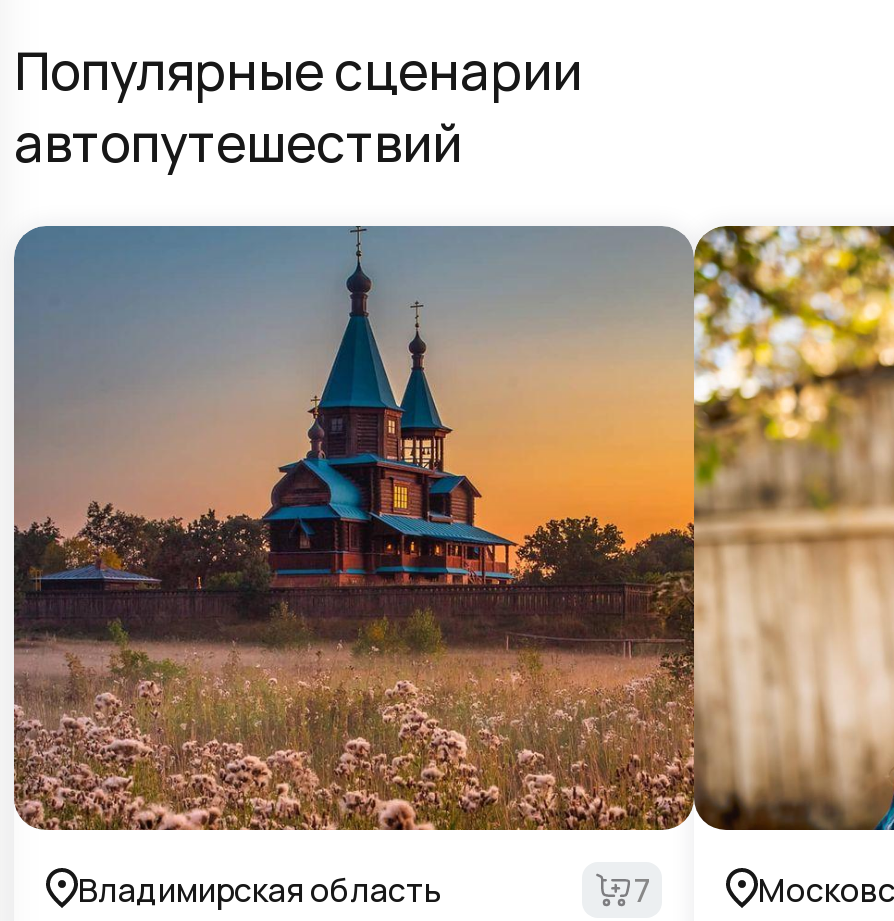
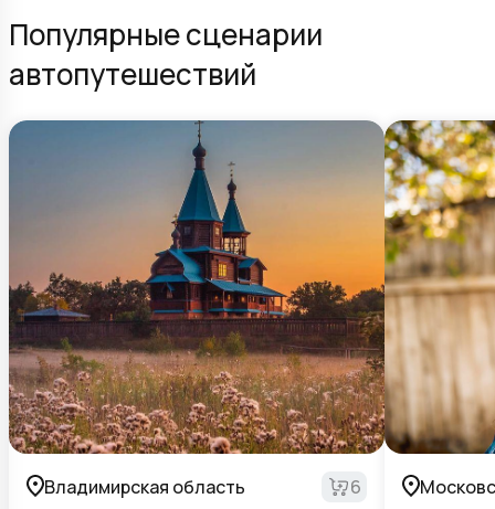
- 7
+ 6
